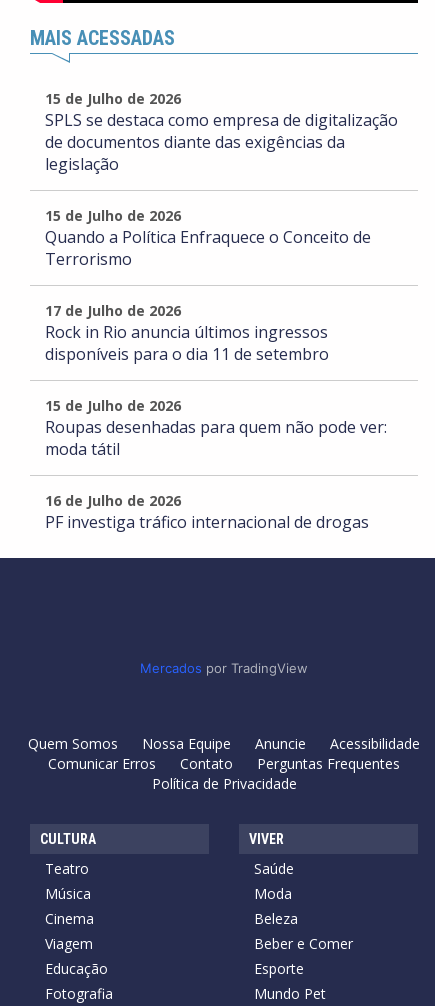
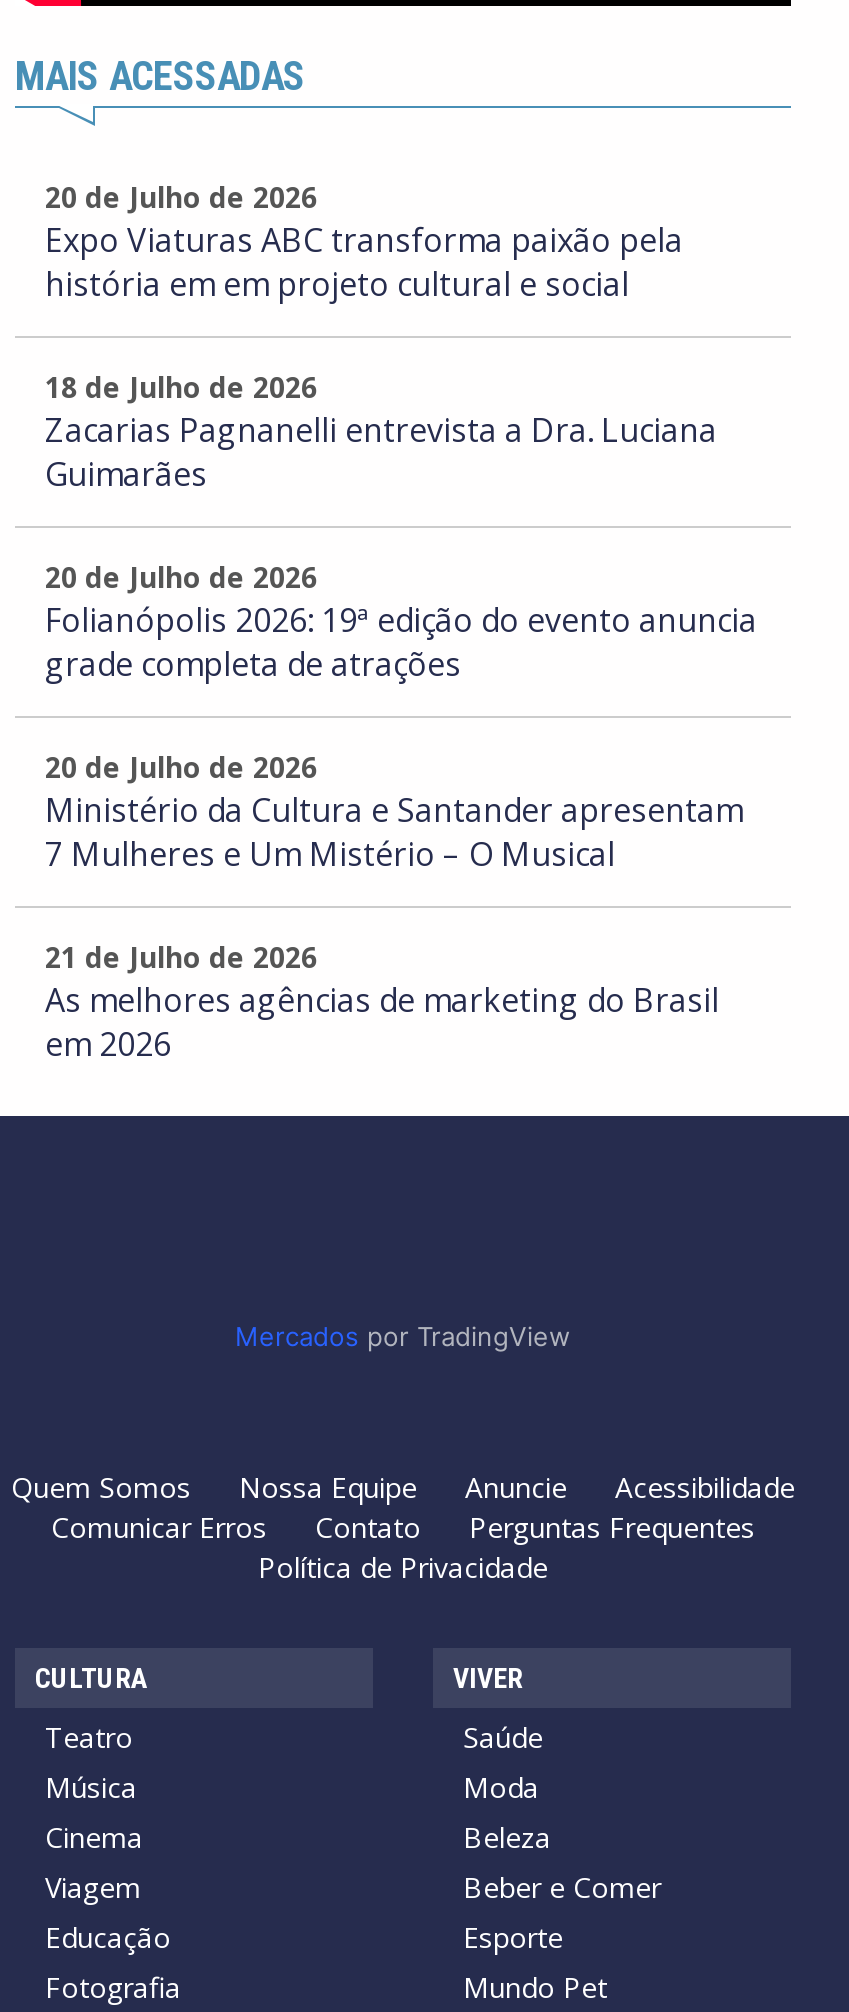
- 15 de Julho de 2026
- SPLS se destaca como empresa de digitalização
- de documentos diante das exigências da
- legislação
+ 20 de Julho de 2026
+ Expo Viaturas ABC transforma paixão pela
+ história em em projeto cultural e social

- 15 de Julho de 2026
- Quando a Política Enfraquece o Conceito de
- Terrorismo
+ 18 de Julho de 2026
+ Zacarias Pagnanelli entrevista a Dra. Luciana
+ Guimarães

- 17 de Julho de 2026
- Rock in Rio anuncia últimos ingressos
- disponíveis para o dia 11 de setembro
+ 20 de Julho de 2026
+ Folianópolis 2026: 19ª edição do evento anuncia
+ grade completa de atrações

- 15 de Julho de 2026
- Roupas desenhadas para quem não pode ver:
- moda tátil
+ 20 de Julho de 2026
+ Ministério da Cultura e Santander apresentam
+ 7 Mulheres e Um Mistério – O Musical

- 16 de Julho de 2026
- PF investiga tráfico internacional de drogas
+ 21 de Julho de 2026
+ As melhores agências de marketing do Brasil
+ em 2026
